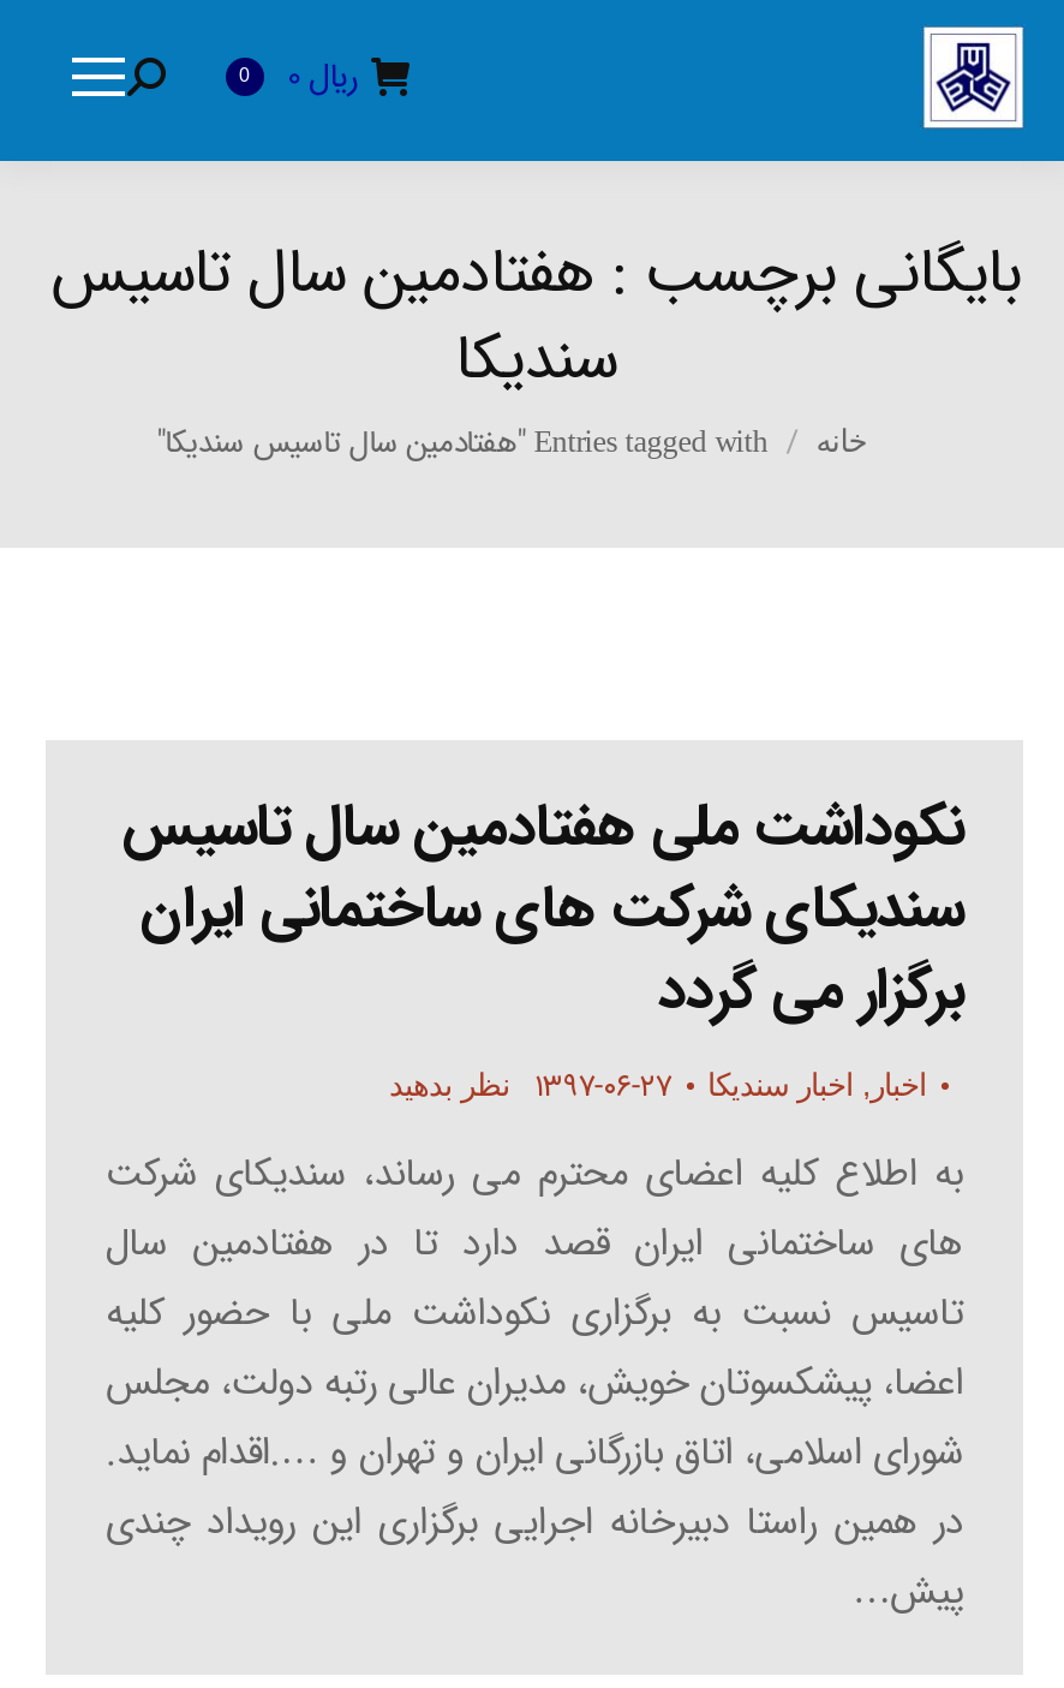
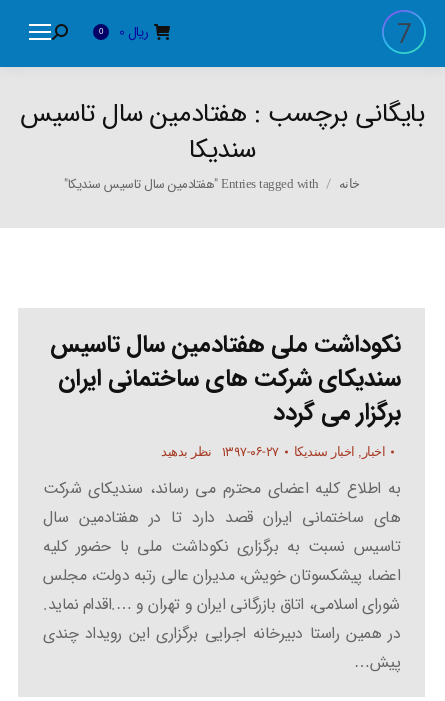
- [image]
+ [image]
